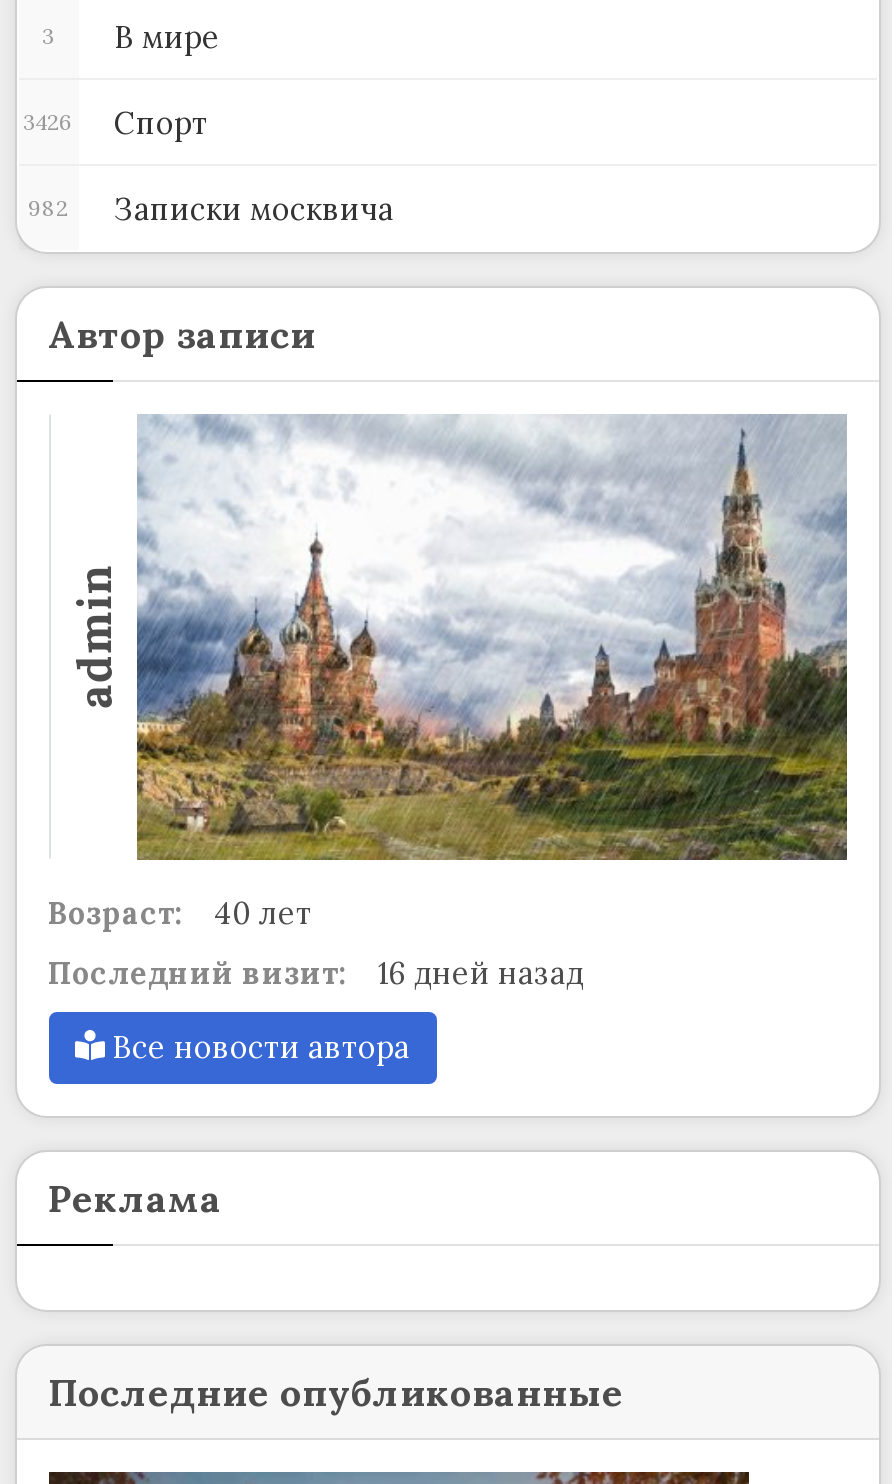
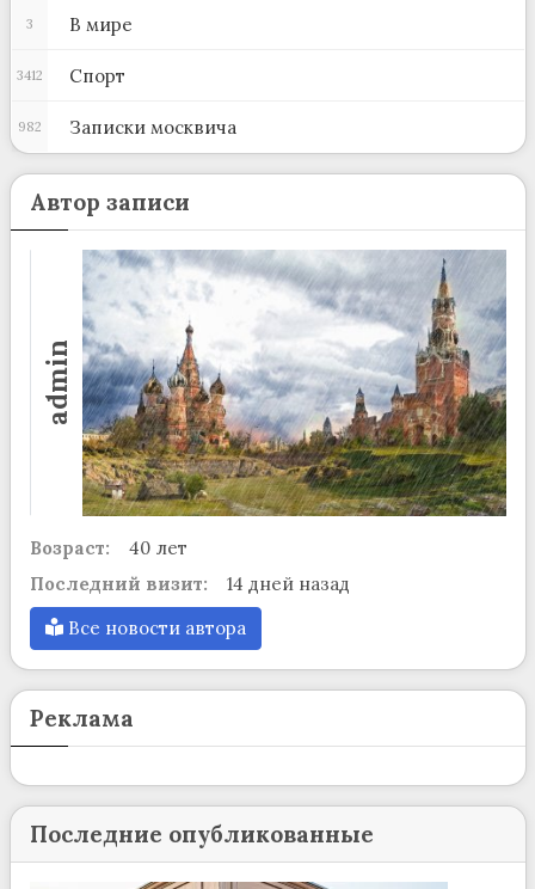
- 3426 Спорт
+ 3412 Спорт

- Последний визит: 16 дней назад
+ Последний визит: 14 дней назад
